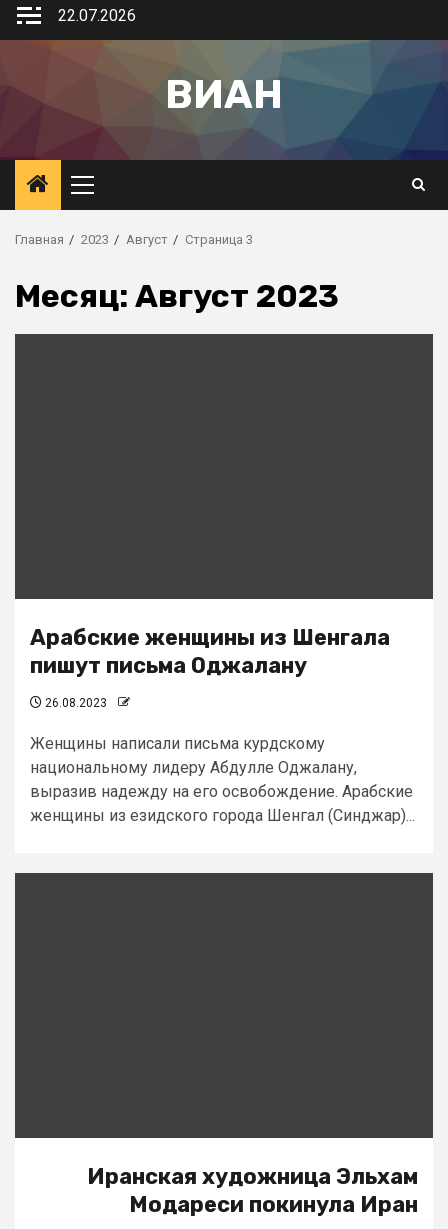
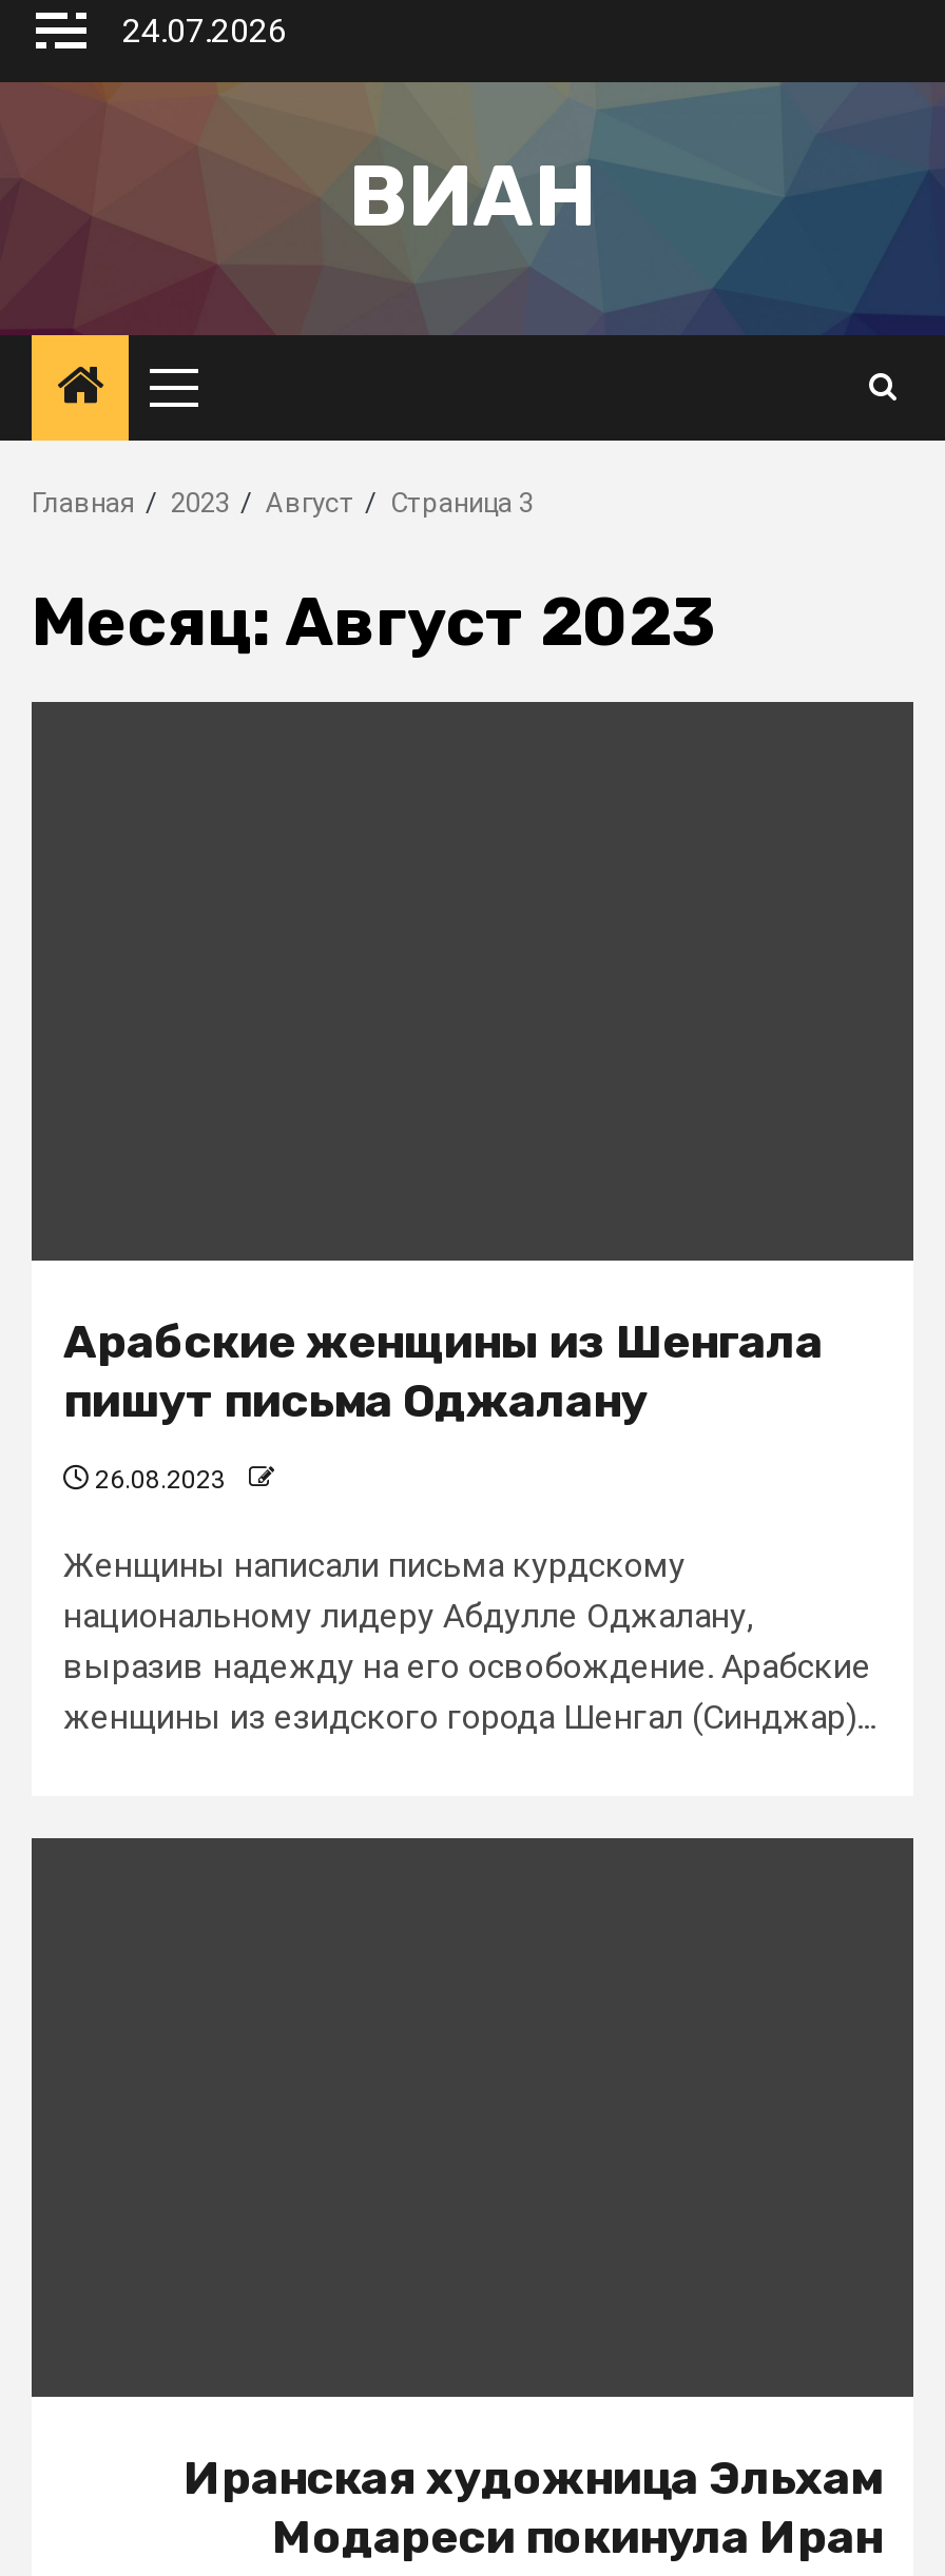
- 22.07.2026
+ 24.07.2026
